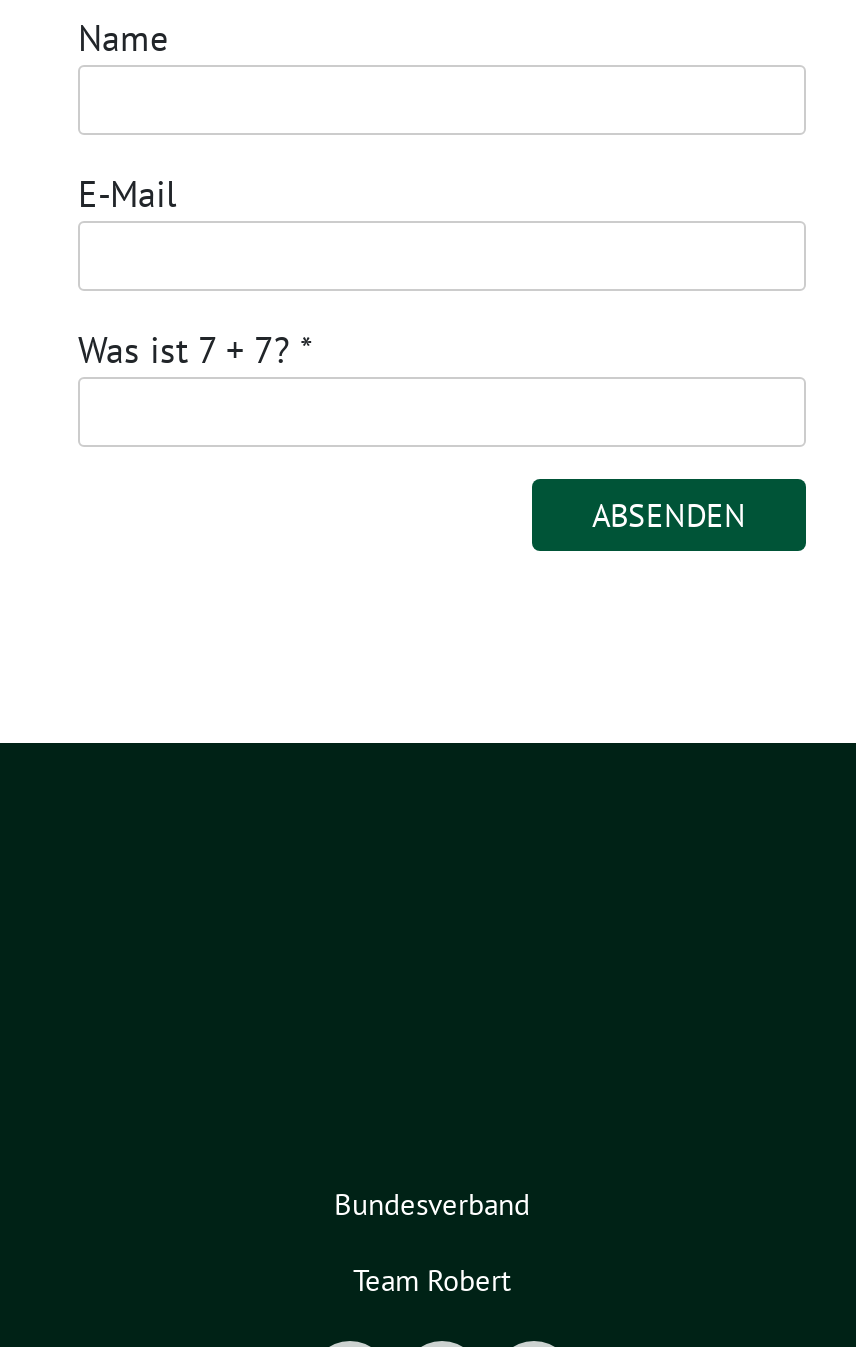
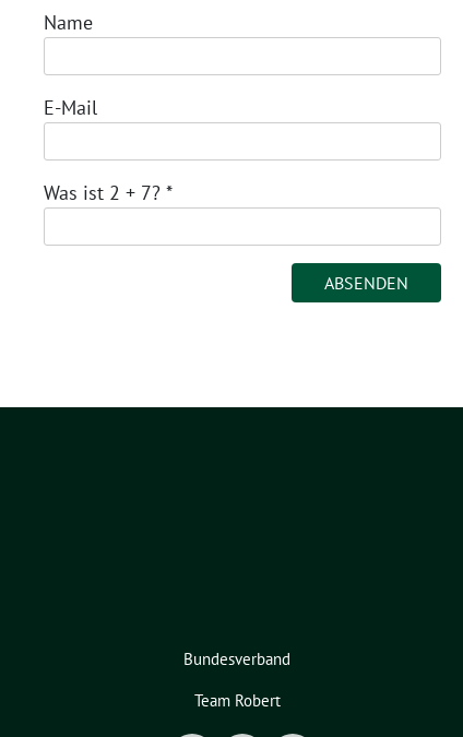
- Was ist 7 + 7? *
+ Was ist 2 + 7? *
